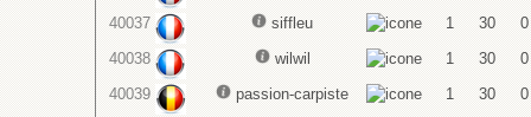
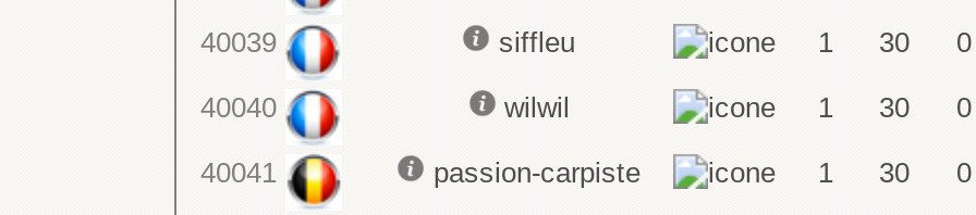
- 40037
+ 40039

- 40038
+ 40040

- 40039
+ 40041
